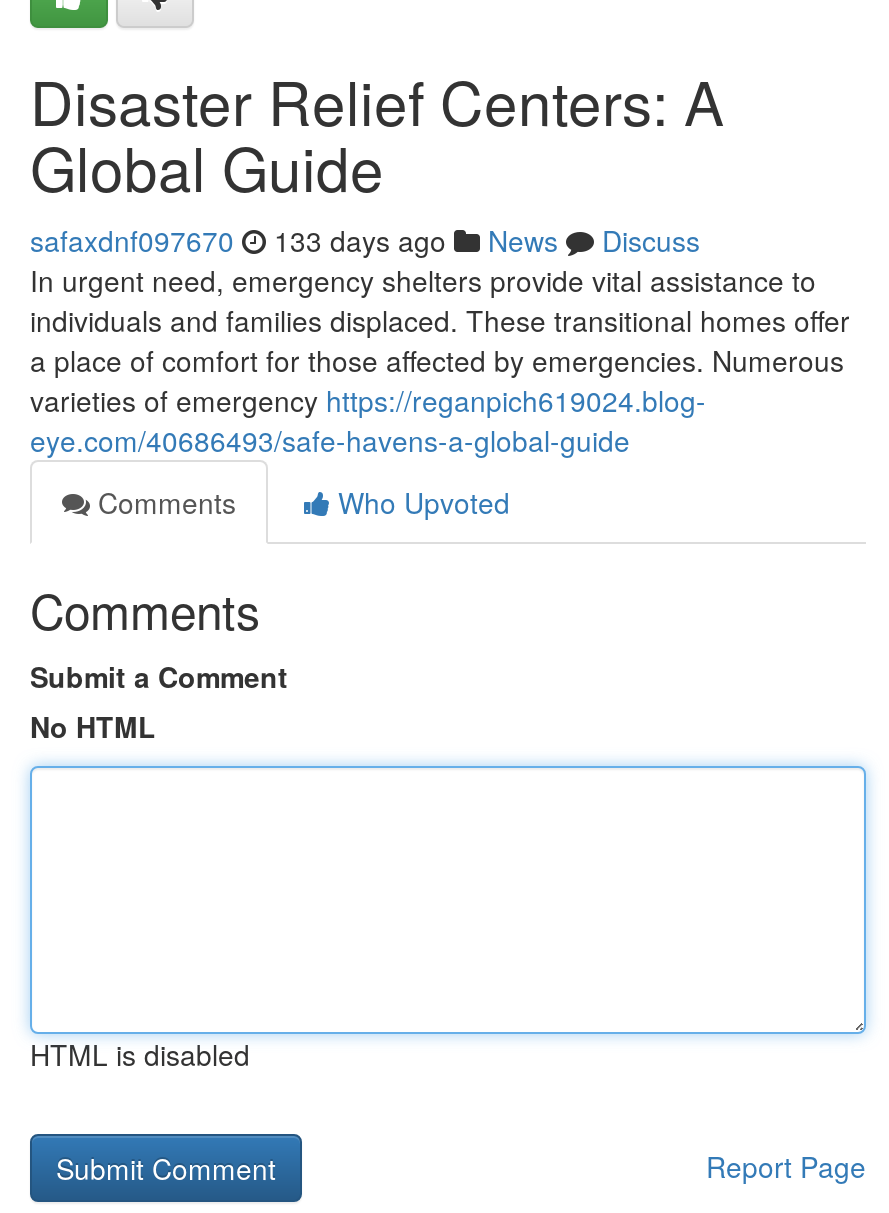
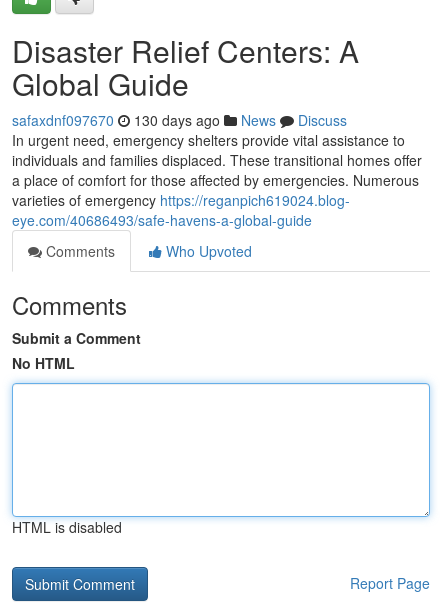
- safaxdnf097670 133 days ago News Discuss
+ safaxdnf097670 130 days ago News Discuss
